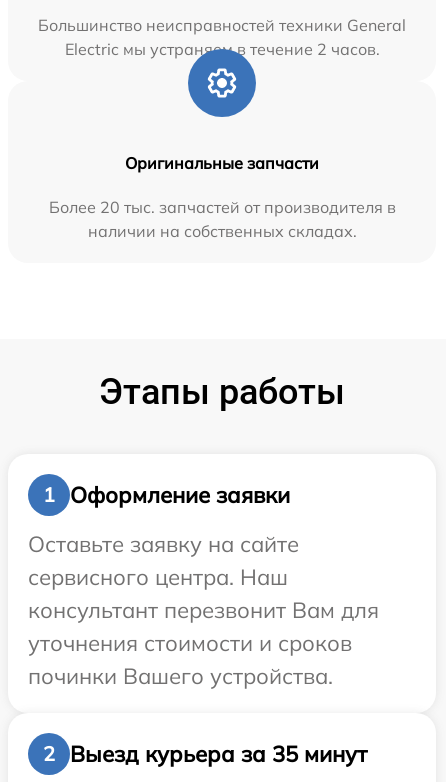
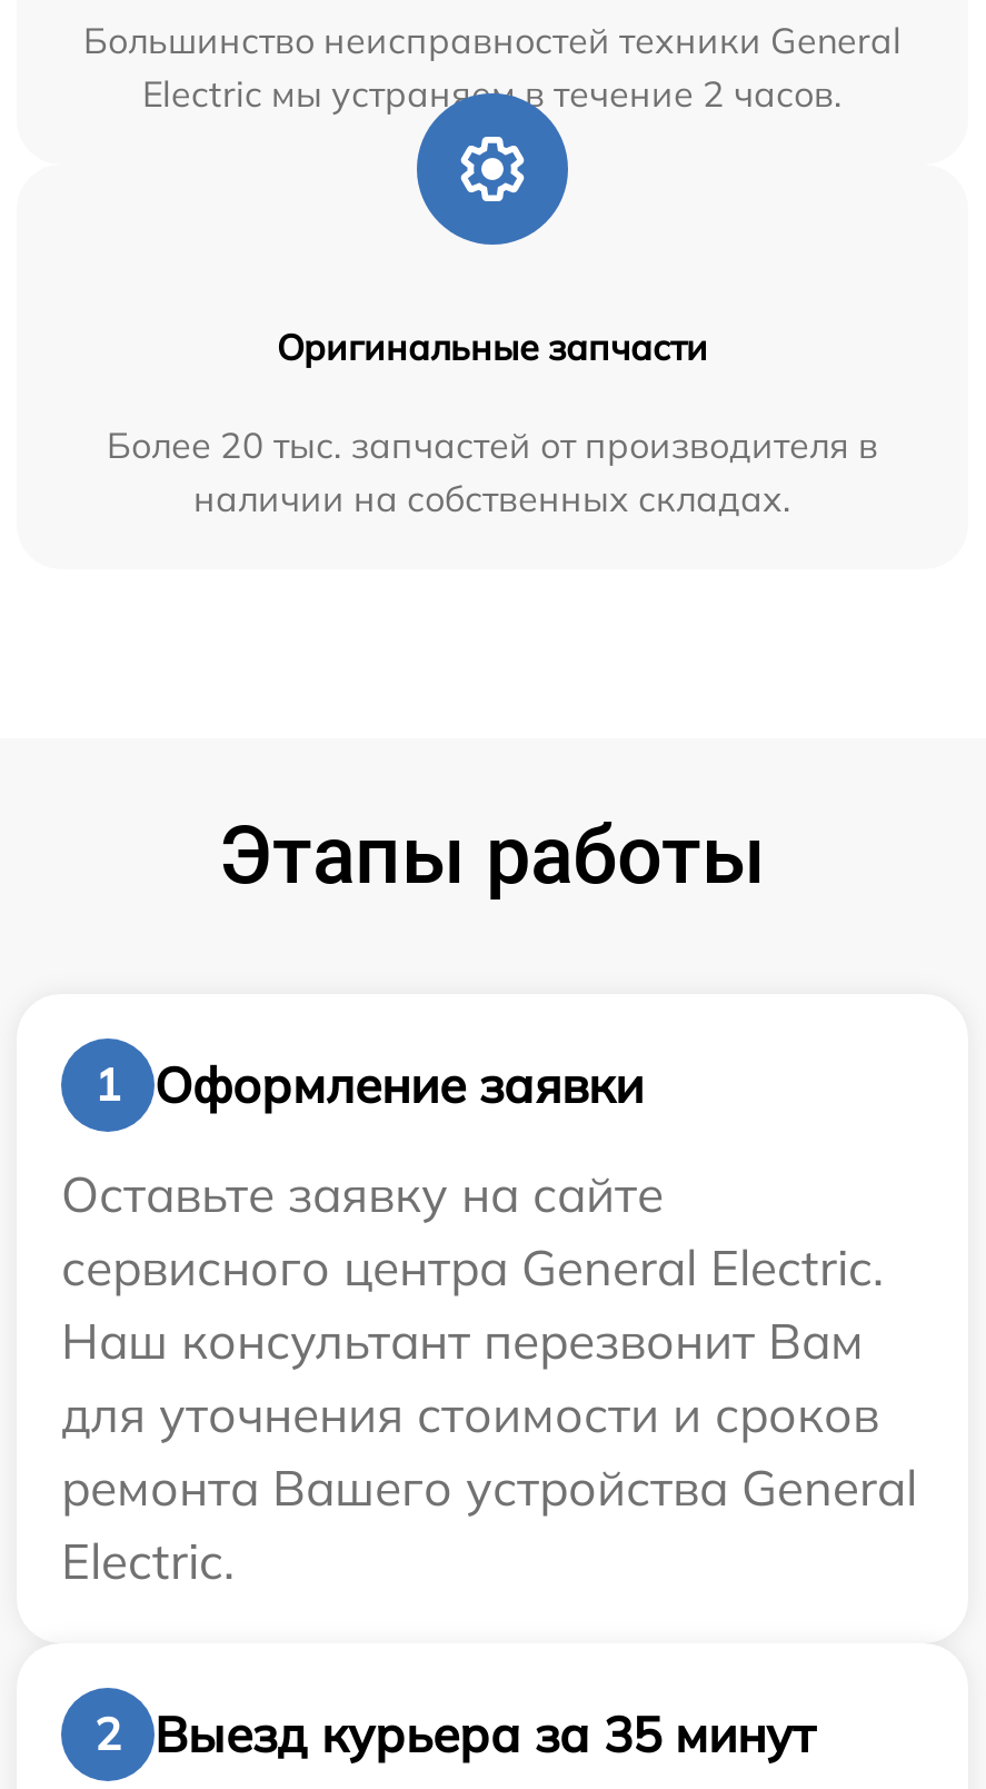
- сервисного центра. Наш
- консультант перезвонит Вам для
- уточнения стоимости и сроков
- починки Вашего устройства.
+ сервисного центра General Electric.
+ Наш консультант перезвонит Вам
+ для уточнения стоимости и сроков
+ ремонта Вашего устройства General
+ Electric.
